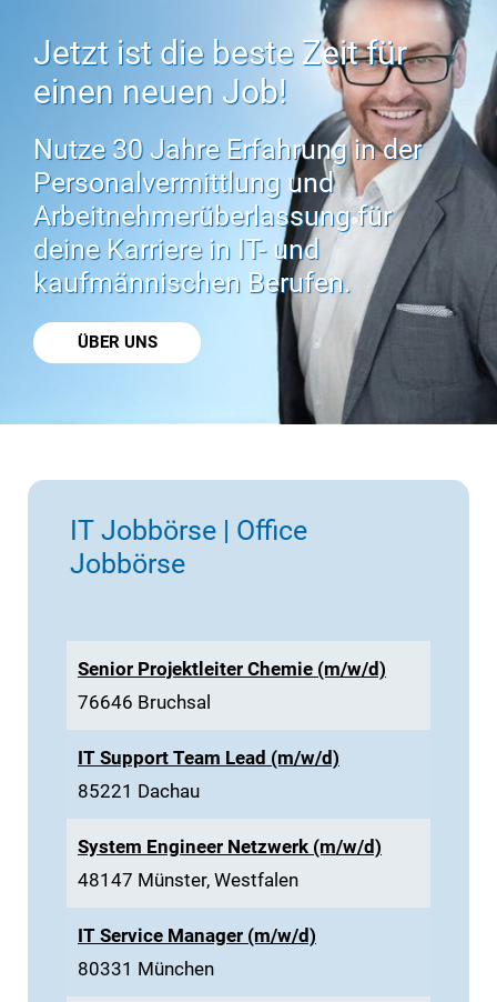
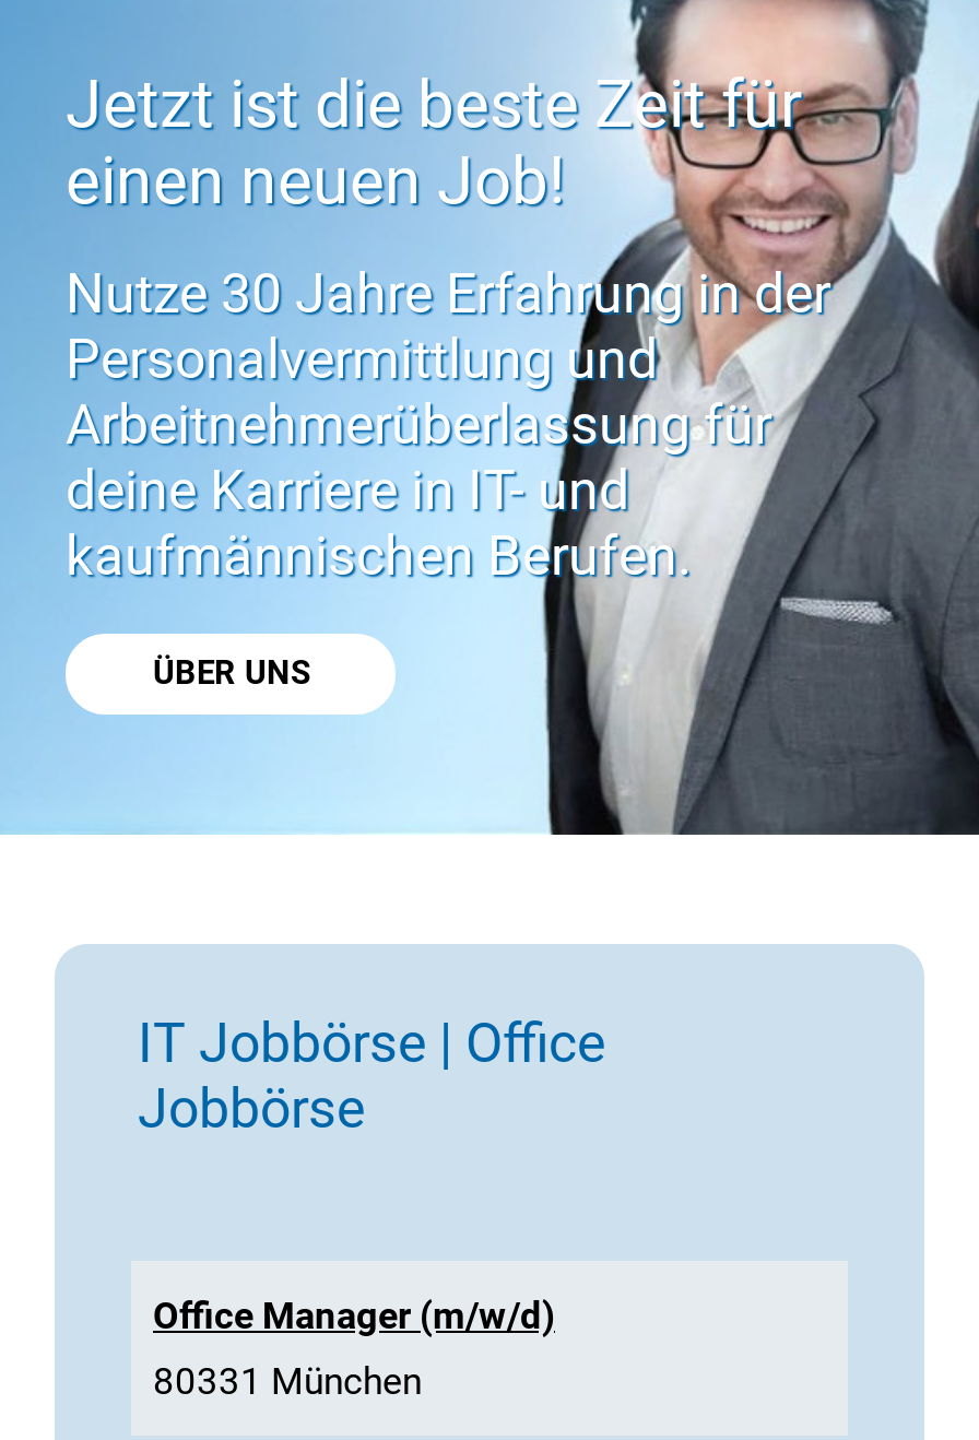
- Senior Projektleiter Chemie (m/w/d)
- 76646 Bruchsal
- IT Support Team Lead (m/w/d)
- 85221 Dachau
- System Engineer Netzwerk (m/w/d)
- 48147 Münster, Westfalen
- IT Service Manager (m/w/d)
+ Office Manager (m/w/d)
